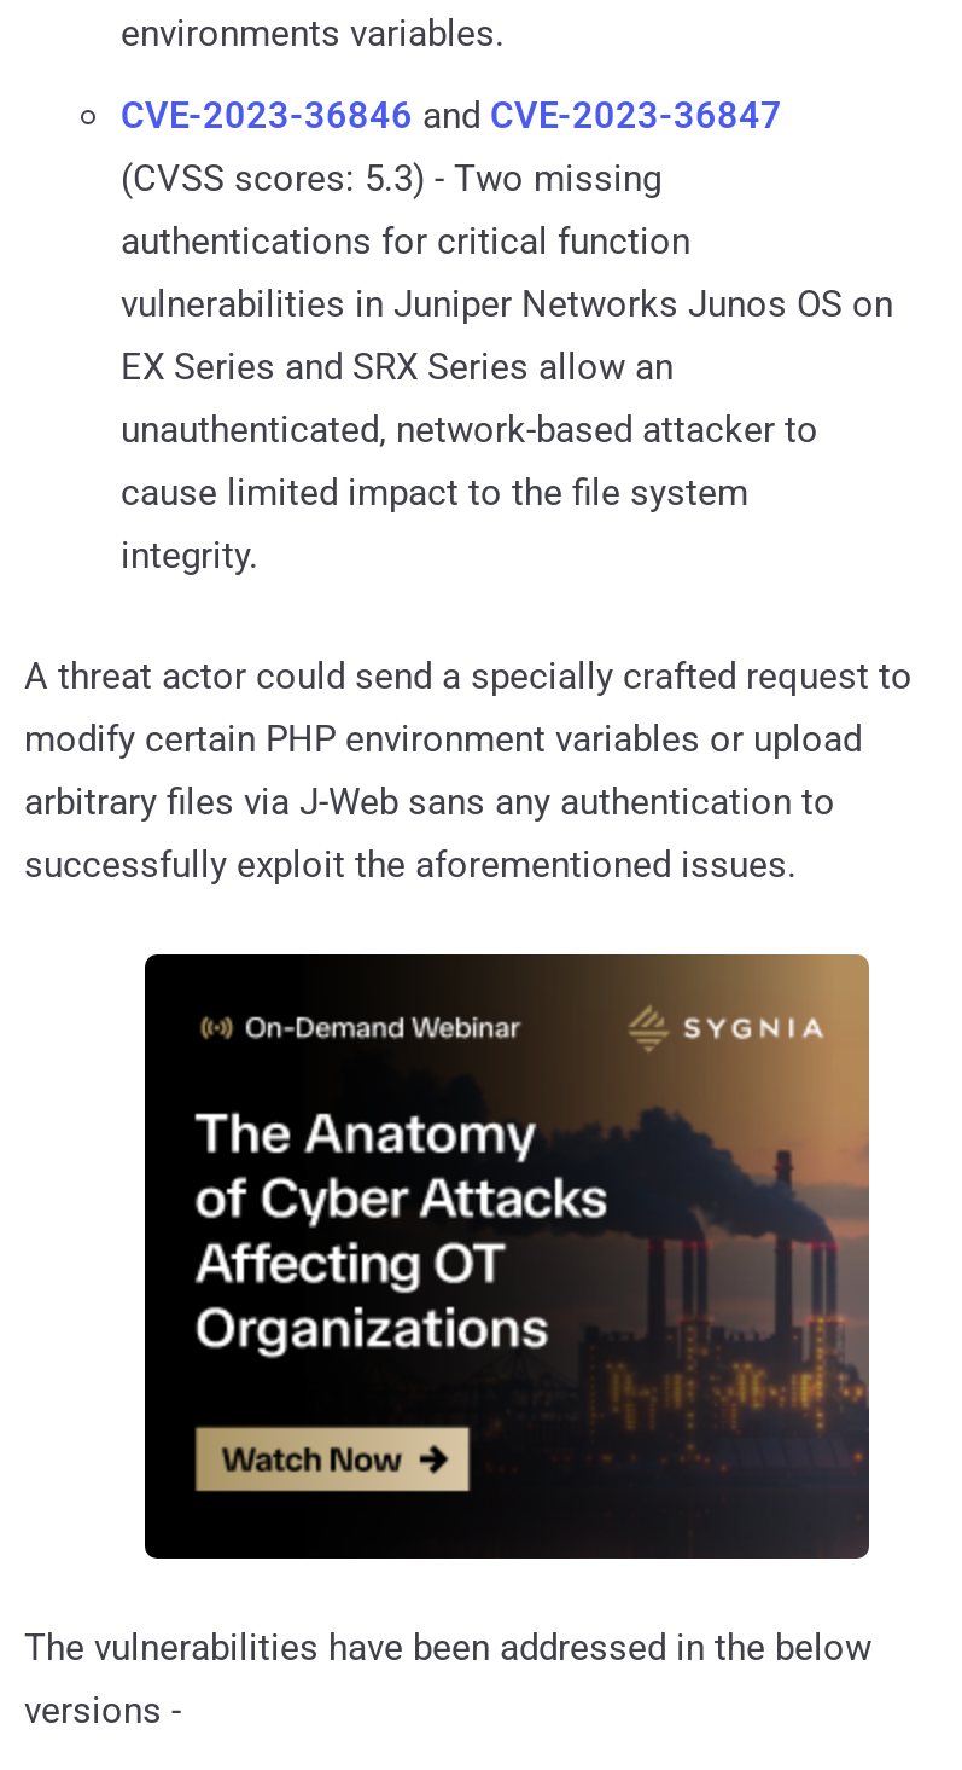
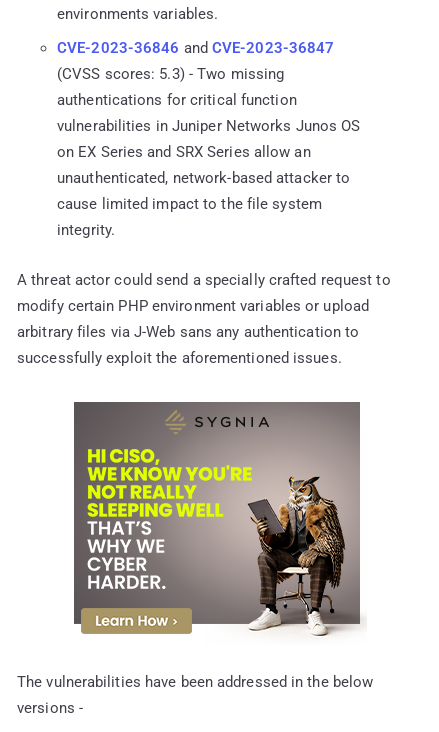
- [image]
+ [image]
